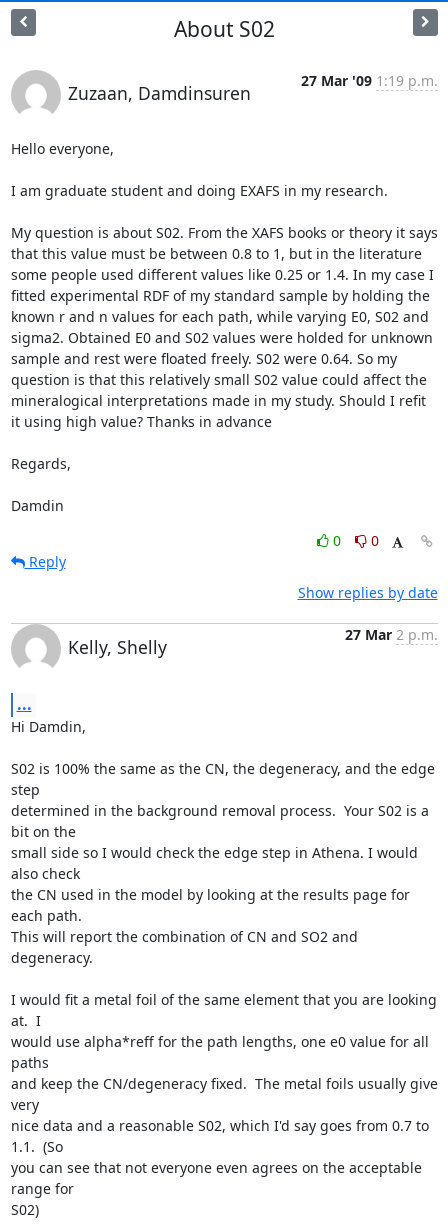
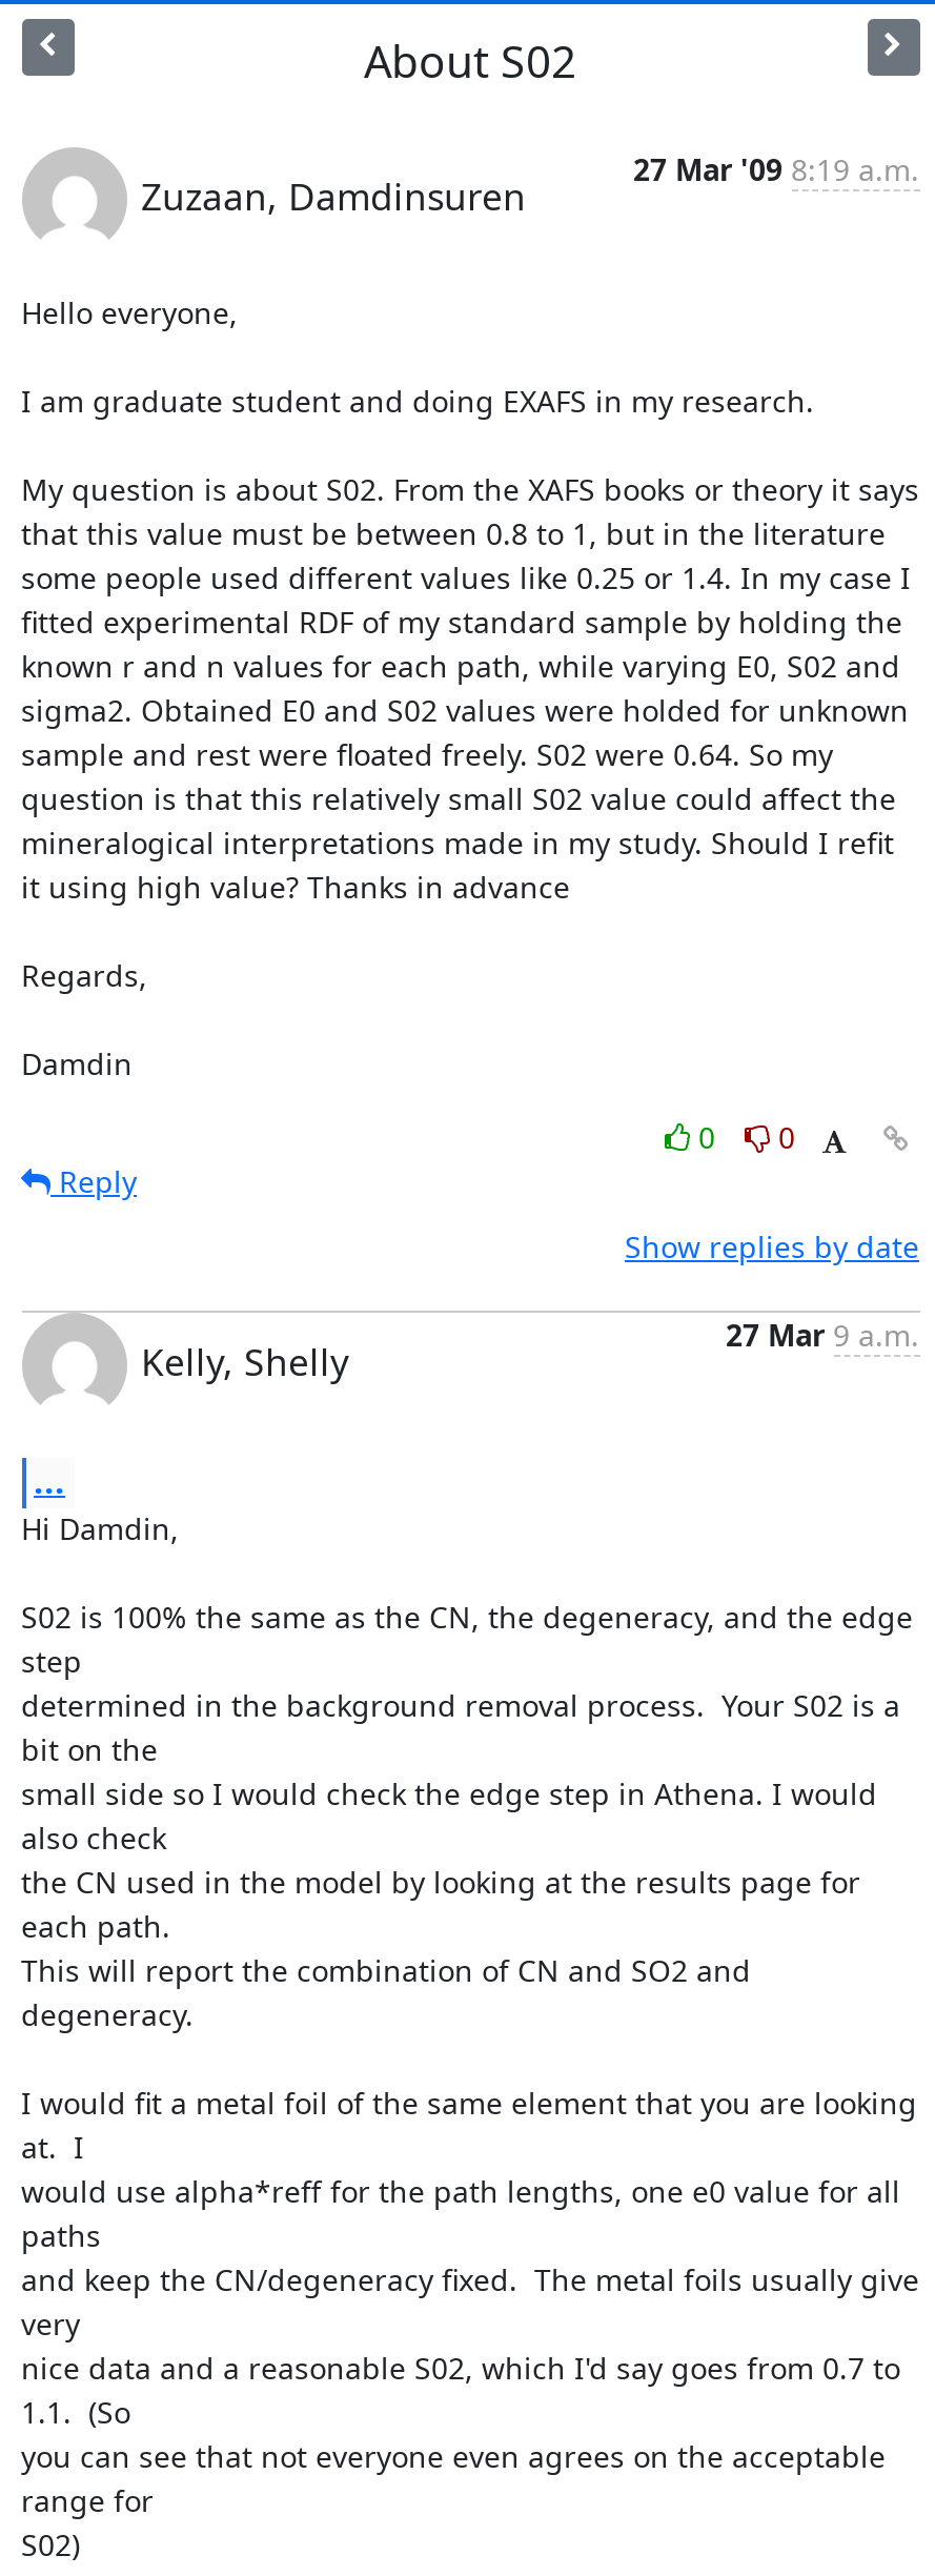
- 27 Mar '09 1:19 p.m.
+ 27 Mar '09 8:19 a.m.

- 27 Mar 2 p.m.
+ 27 Mar 9 a.m.
